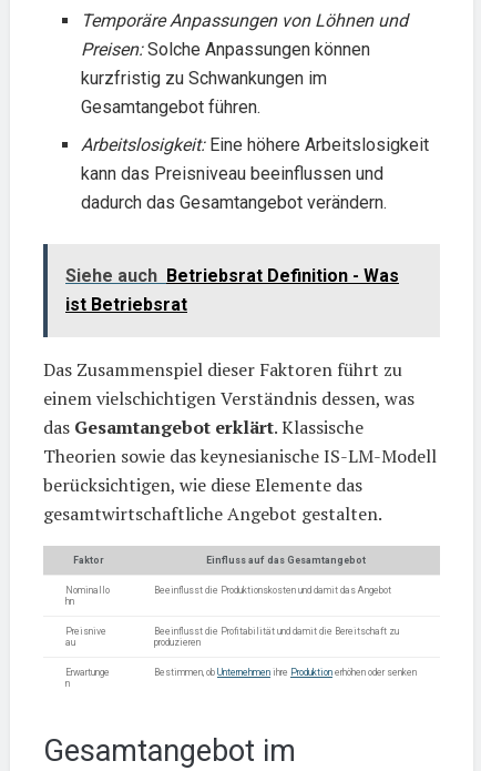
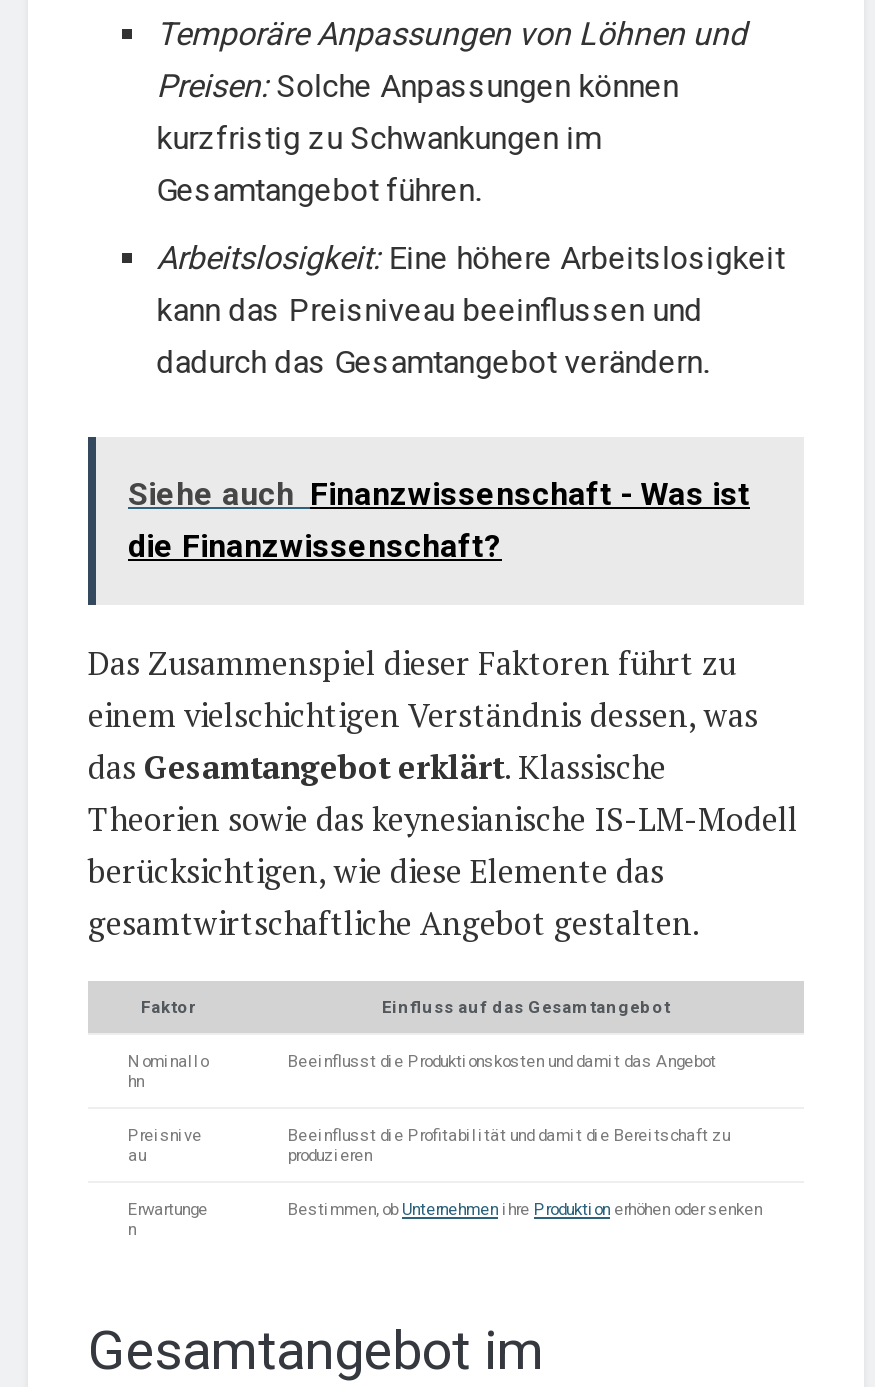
- Siehe auch Betriebsrat Definition - Was
- ist Betriebsrat
+ Siehe auch Finanzwissenschaft - Was ist
+ die Finanzwissenschaft?
